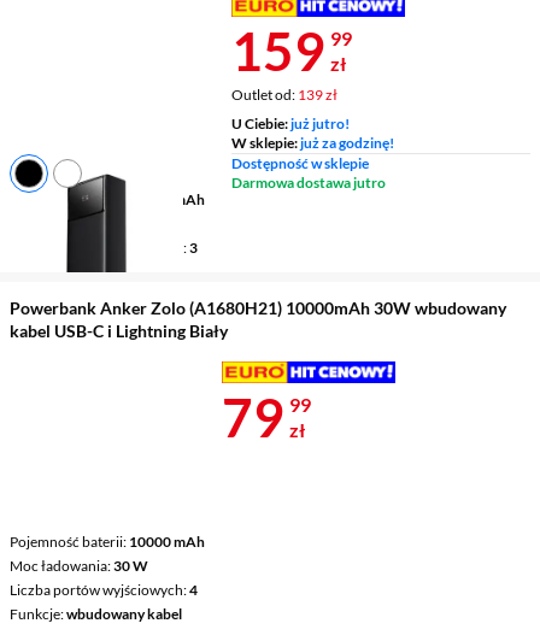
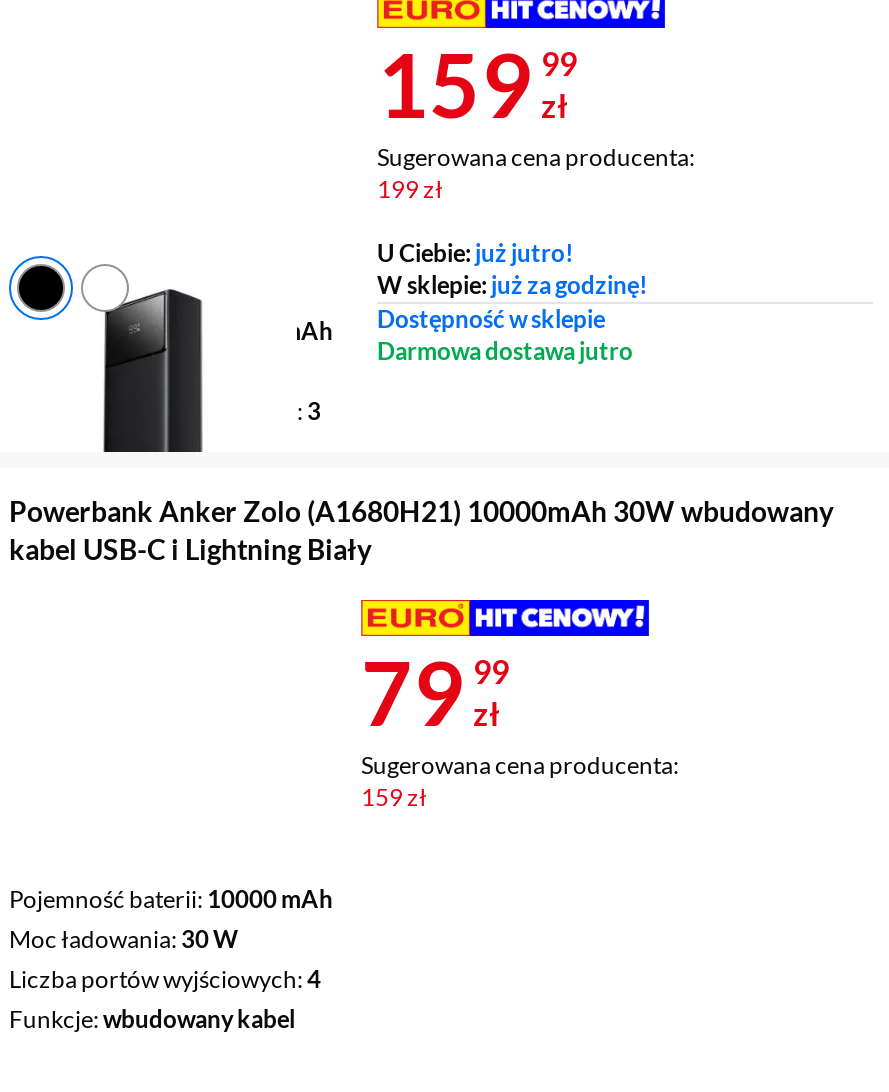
- Outlet od: 139 zł
+ Sugerowana cena producenta:
+ 199 zł

moved down: U Ciebie: już jutro! | W sklepie: już za godzinę! | Dostępność w sklepie | Darmowa dostawa jutro

+ Sugerowana cena producenta:
+ 159 zł
